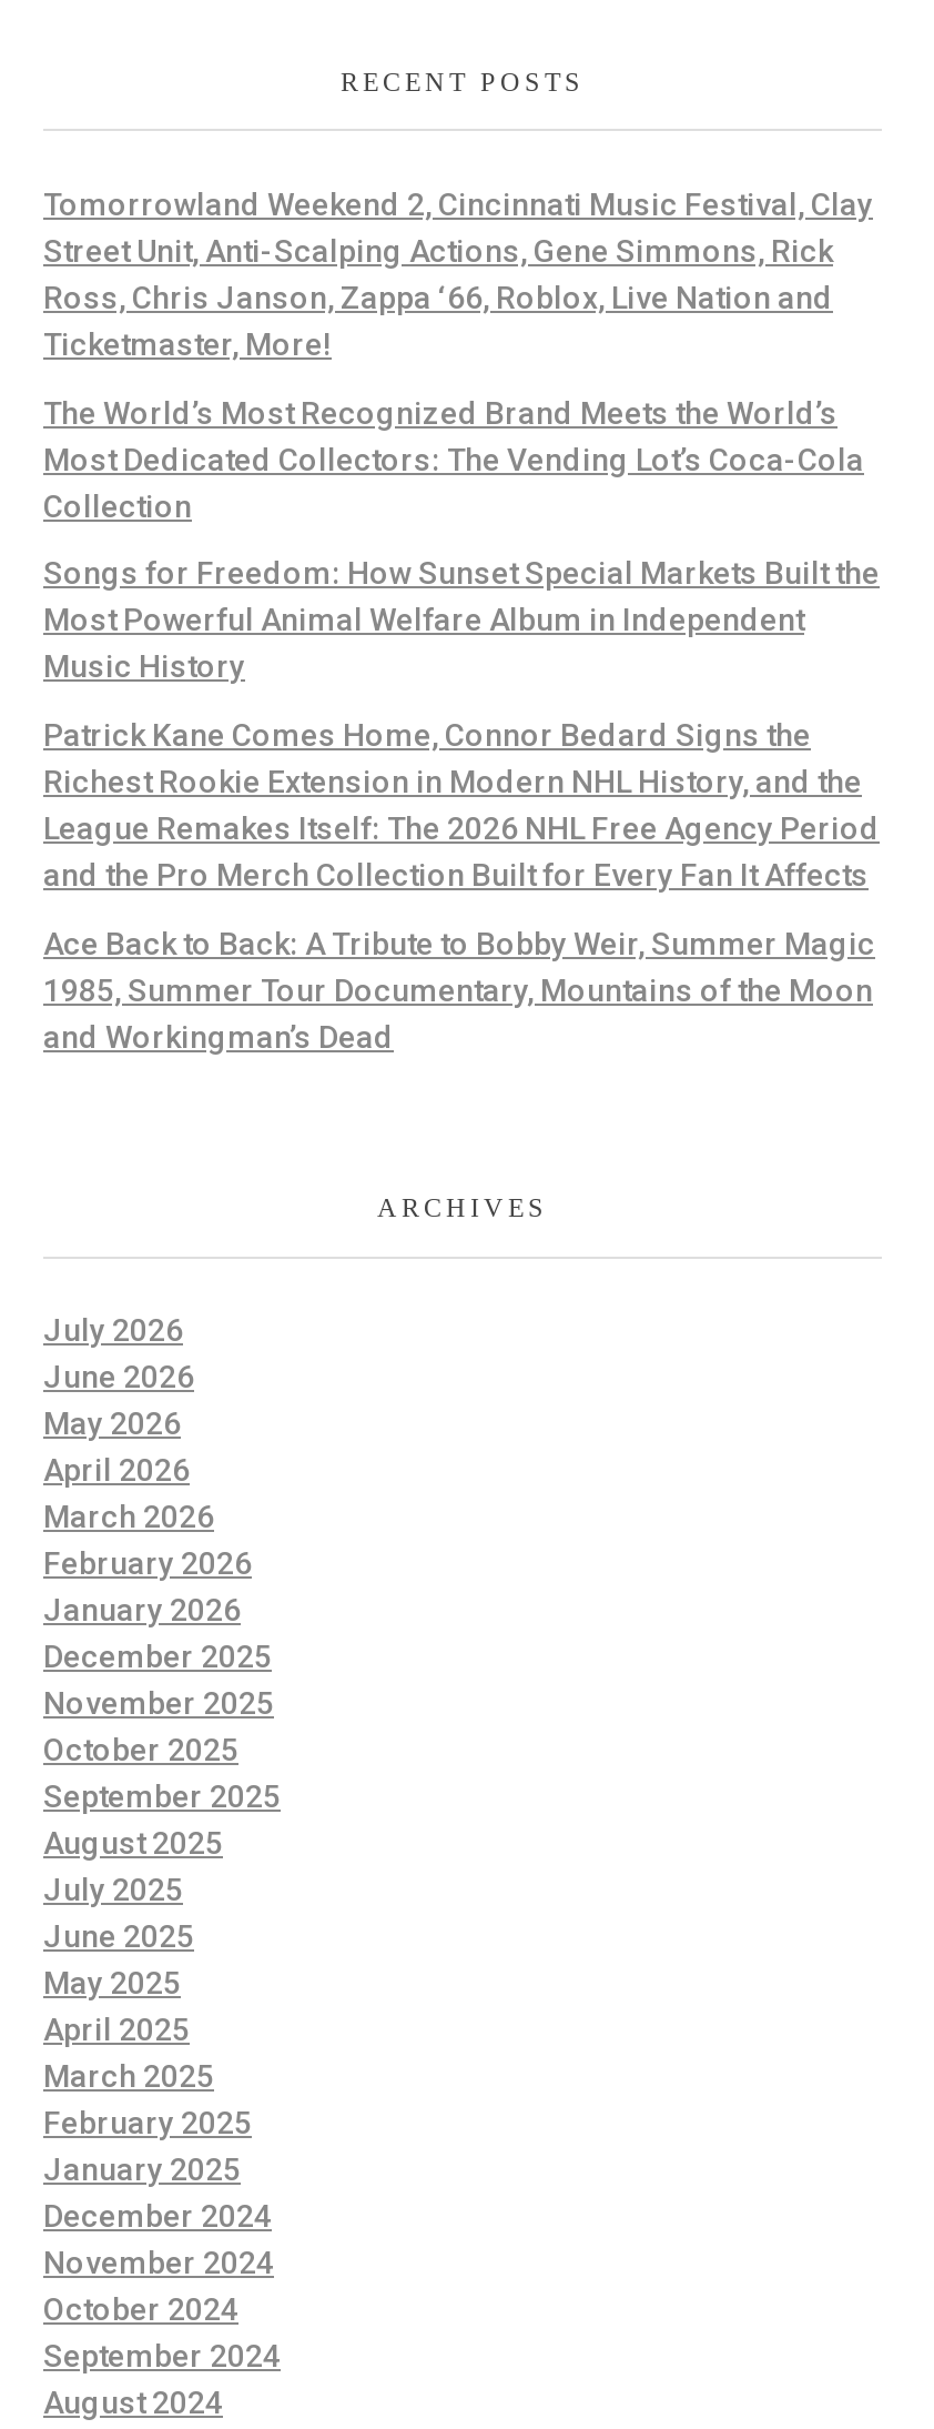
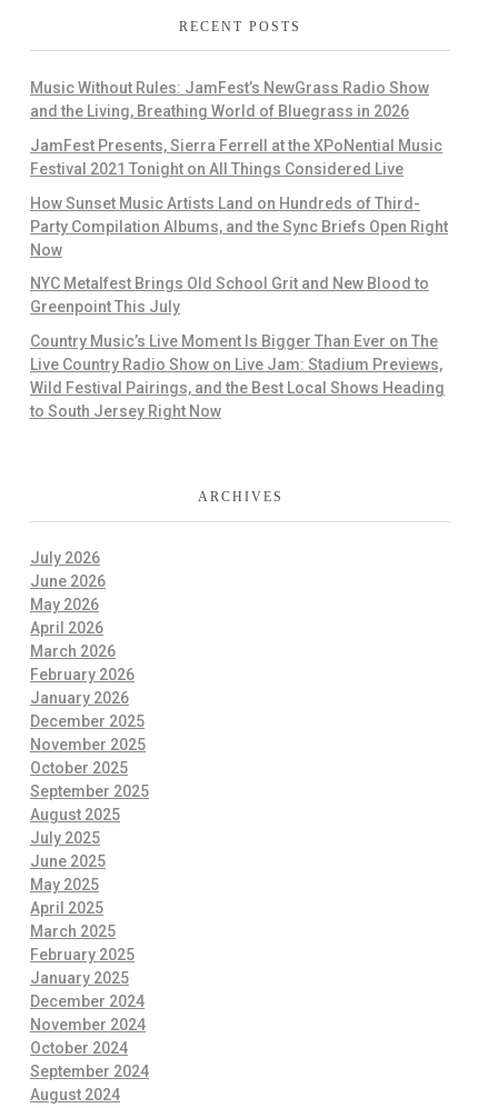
- Tomorrowland Weekend 2, Cincinnati Music Festival, Clay
- Street Unit, Anti-Scalping Actions, Gene Simmons, Rick
- Ross, Chris Janson, Zappa ‘66, Roblox, Live Nation and
- Ticketmaster, More!
+ Music Without Rules: JamFest’s NewGrass Radio Show
+ and the Living, Breathing World of Bluegrass in 2026

- The World’s Most Recognized Brand Meets the World’s
- Most Dedicated Collectors: The Vending Lot’s Coca-Cola
- Collection
+ JamFest Presents, Sierra Ferrell at the XPoNential Music
+ Festival 2021 Tonight on All Things Considered Live

- Songs for Freedom: How Sunset Special Markets Built the
- Most Powerful Animal Welfare Album in Independent
- Music History
+ How Sunset Music Artists Land on Hundreds of Third-
+ Party Compilation Albums, and the Sync Briefs Open Right
+ Now

- Patrick Kane Comes Home, Connor Bedard Signs the
- Richest Rookie Extension in Modern NHL History, and the
- League Remakes Itself: The 2026 NHL Free Agency Period
- and the Pro Merch Collection Built for Every Fan It Affects
+ NYC Metalfest Brings Old School Grit and New Blood to
+ Greenpoint This July

- Ace Back to Back: A Tribute to Bobby Weir, Summer Magic
- 1985, Summer Tour Documentary, Mountains of the Moon
- and Workingman’s Dead
+ Country Music’s Live Moment Is Bigger Than Ever on The
+ Live Country Radio Show on Live Jam: Stadium Previews,
+ Wild Festival Pairings, and the Best Local Shows Heading
+ to South Jersey Right Now
